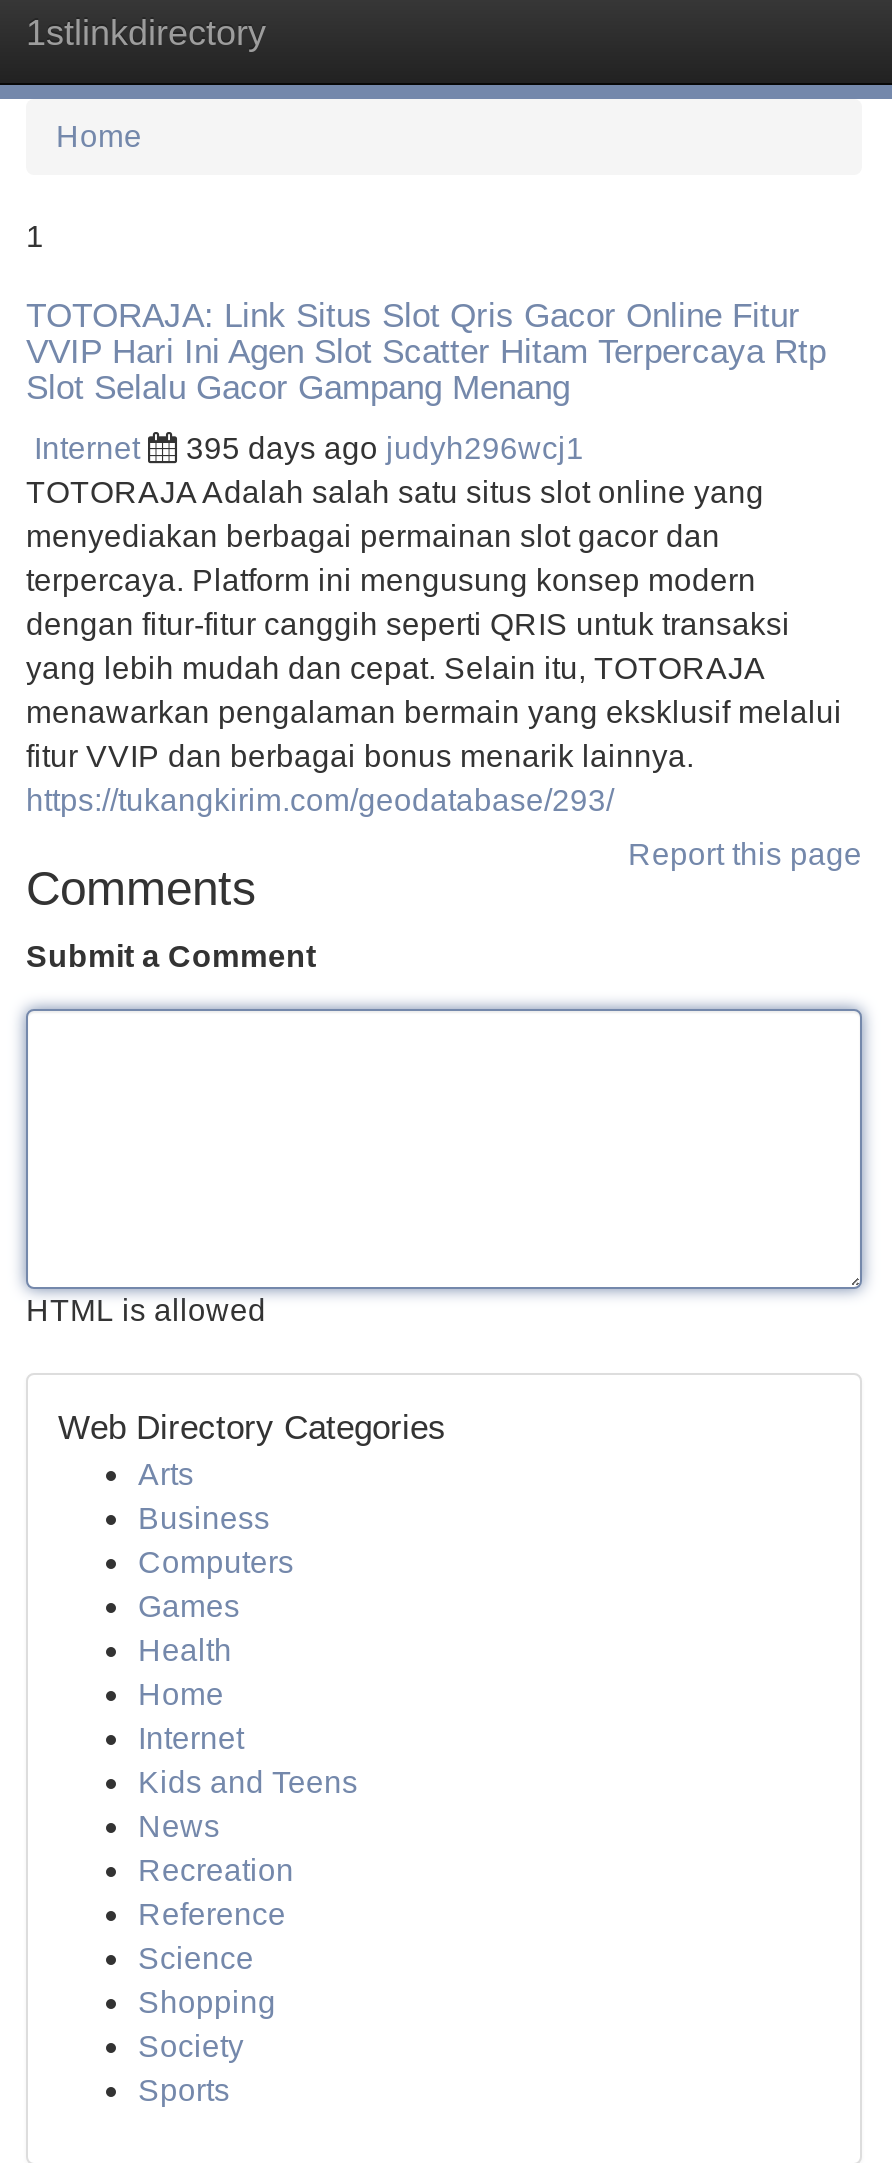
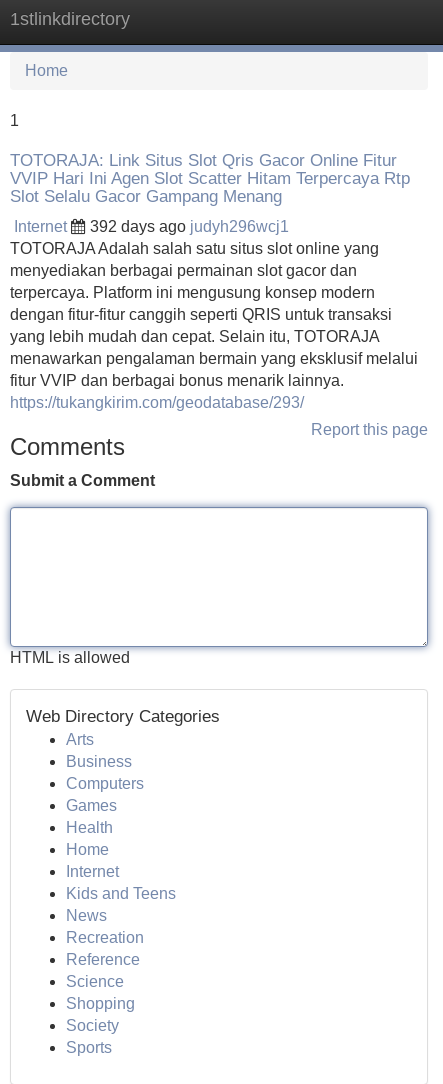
- 395 days ago judyh296wcj1
+ 392 days ago judyh296wcj1
